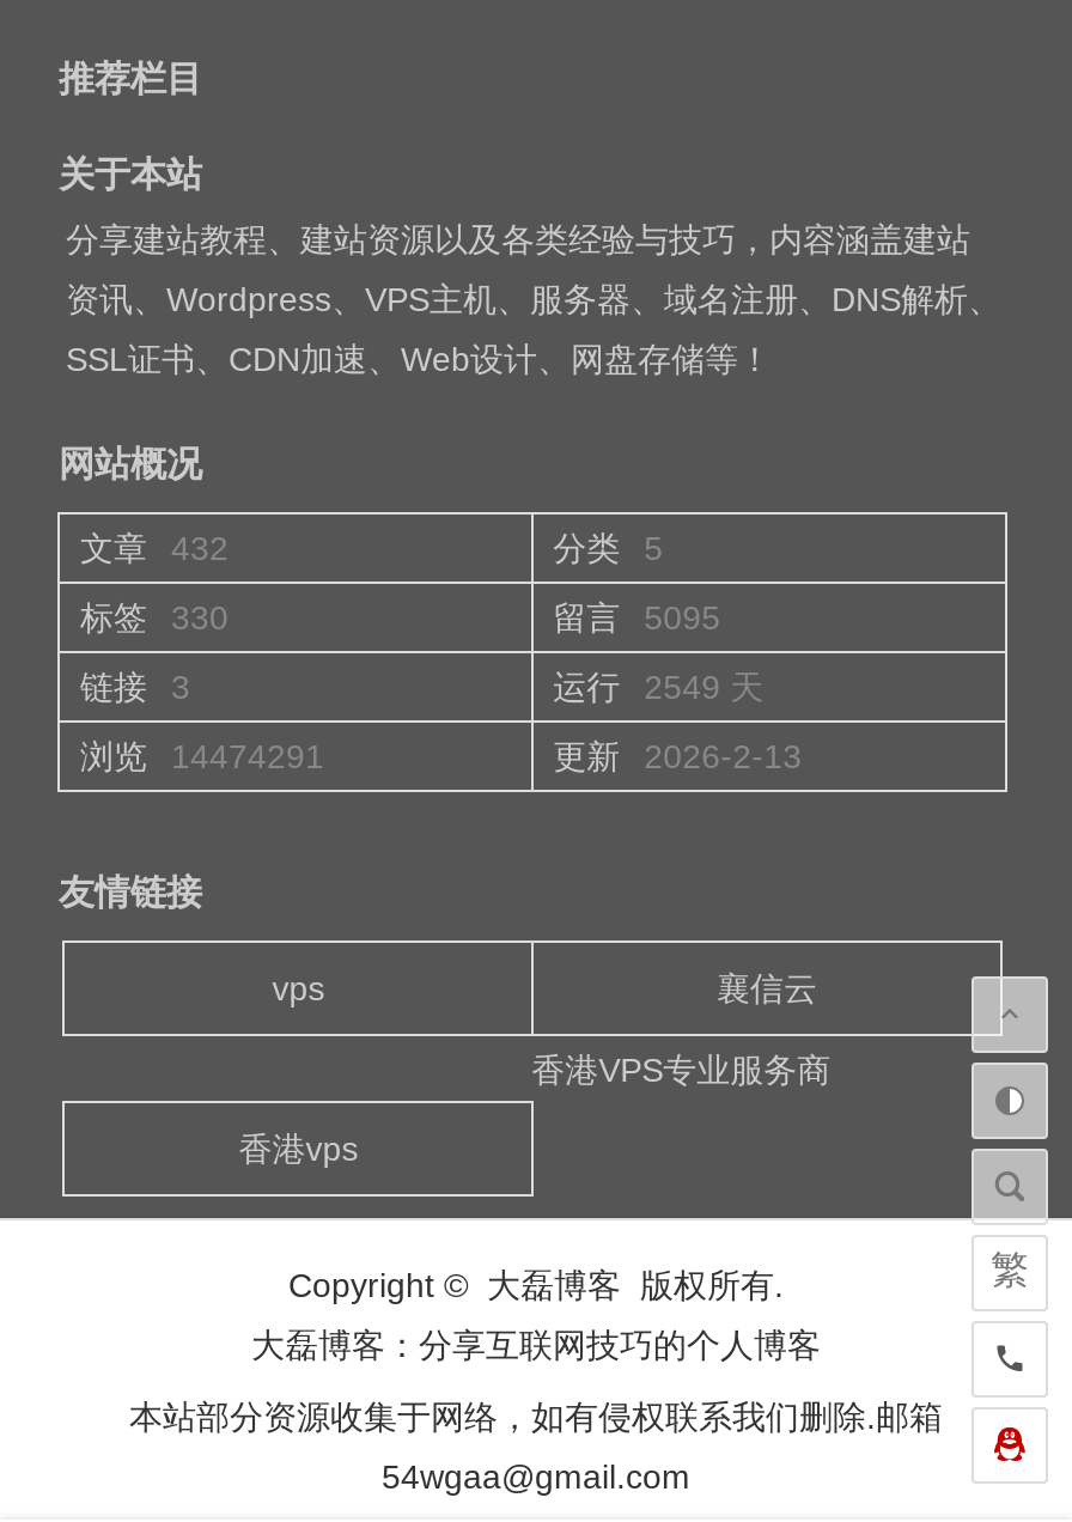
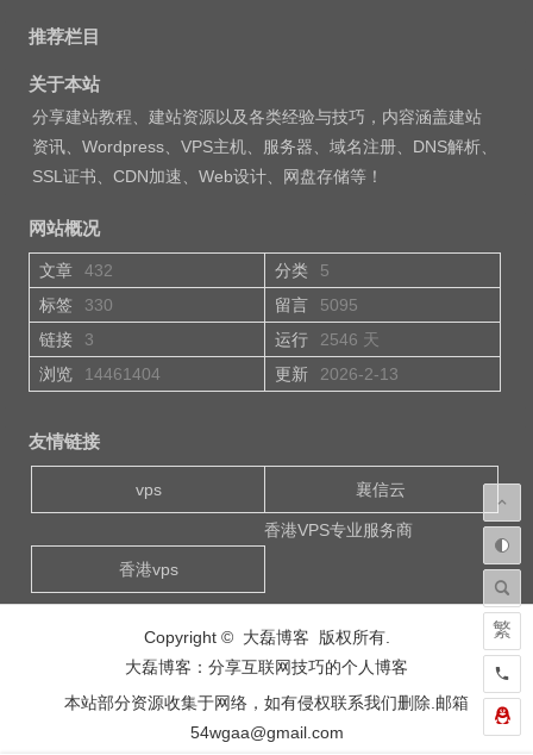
- 运行 2549 天
+ 运行 2546 天

- 浏览 14474291
+ 浏览 14461404
